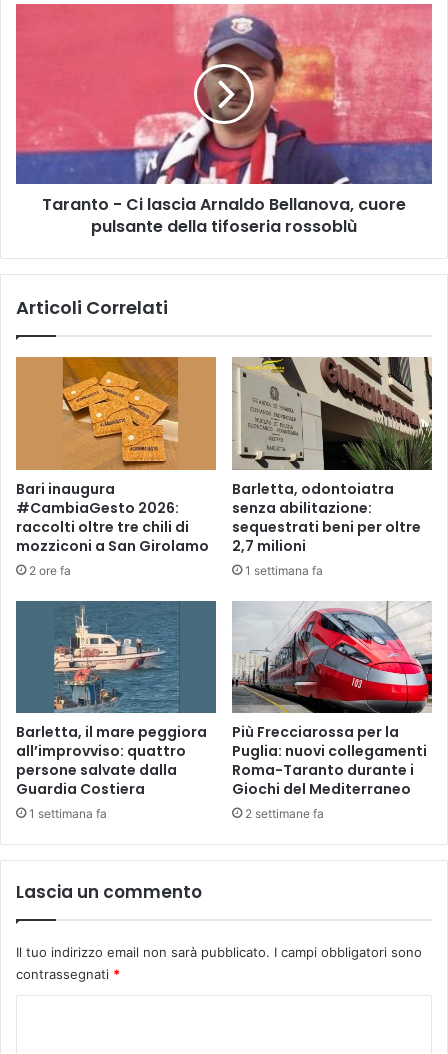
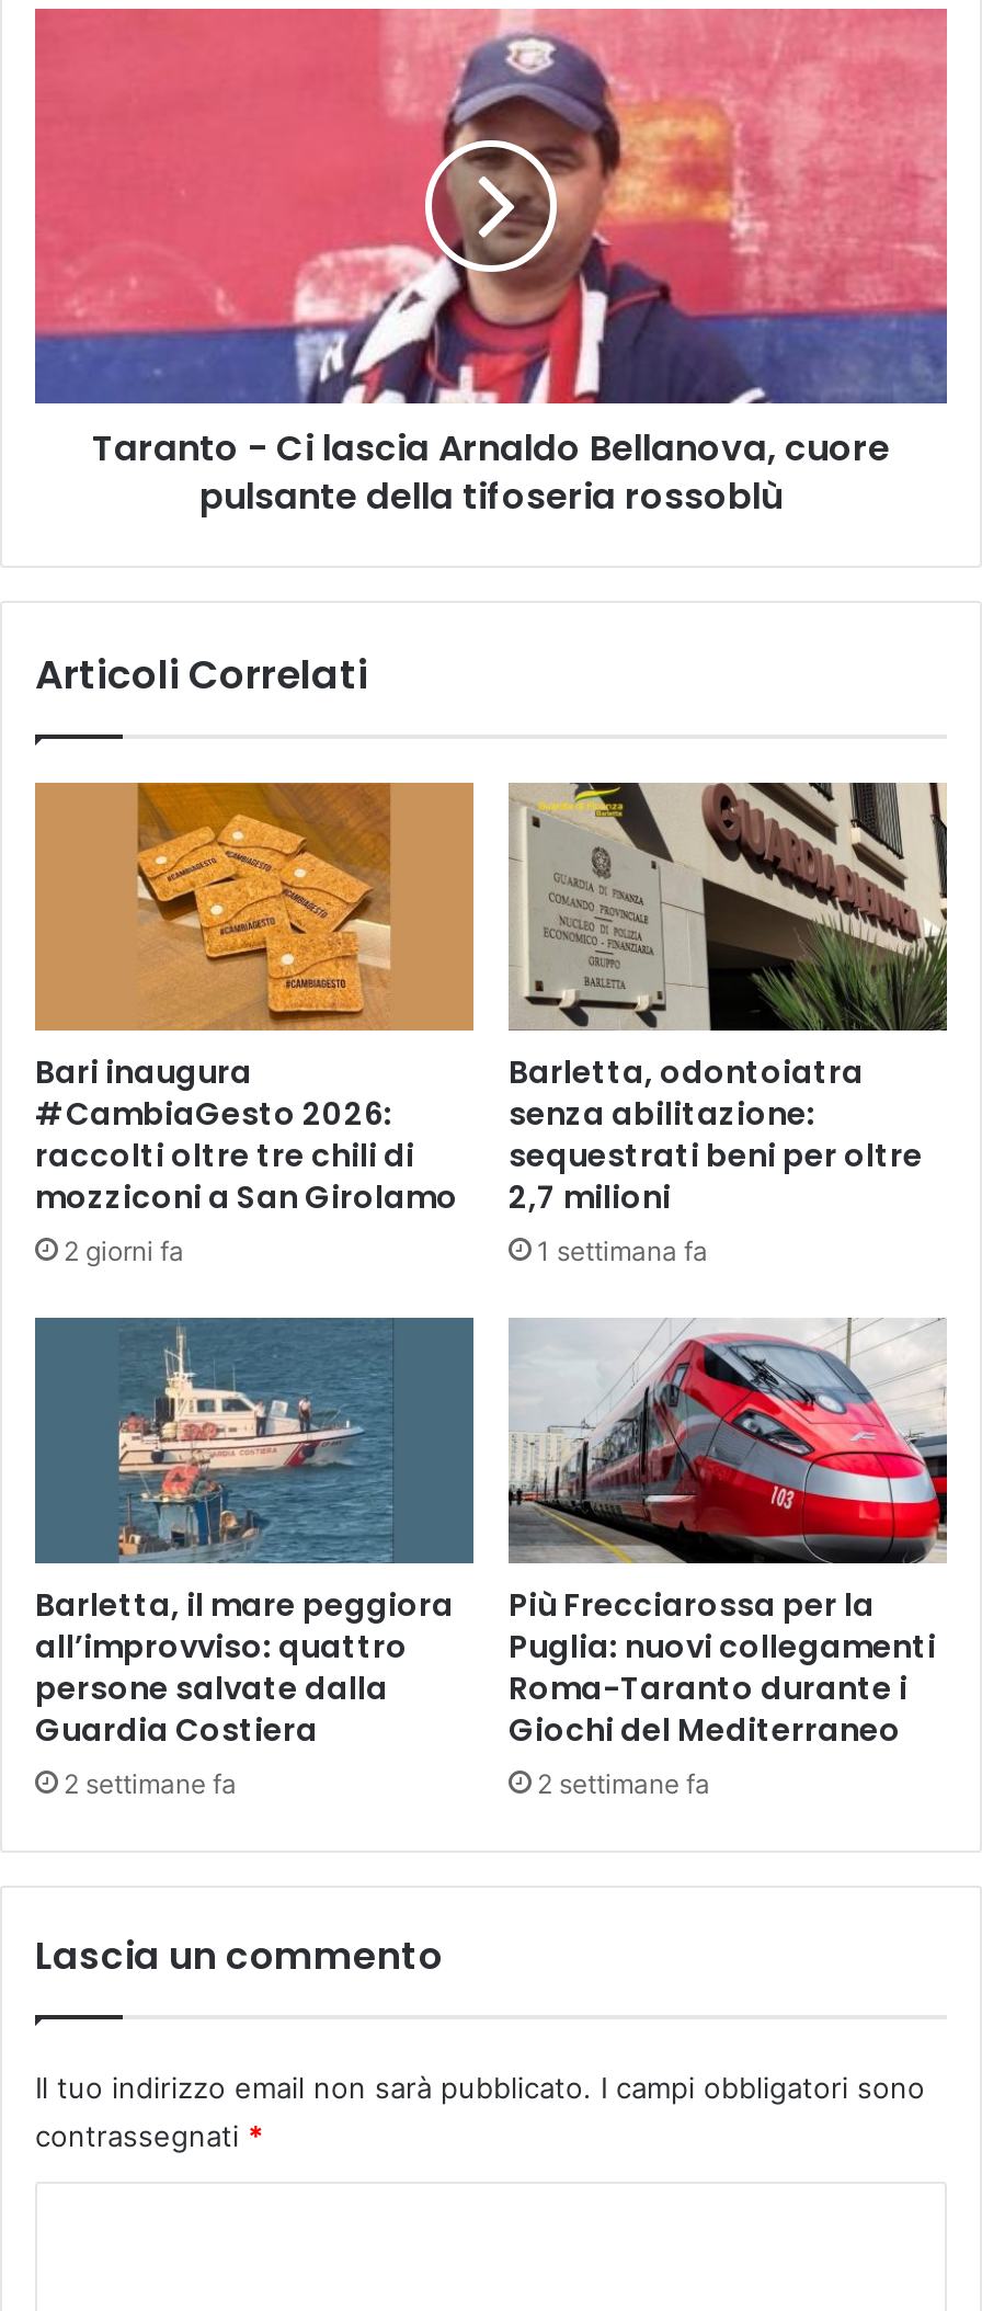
- 2 ore fa
+ 2 giorni fa

- 1 settimana fa
+ 2 settimane fa
